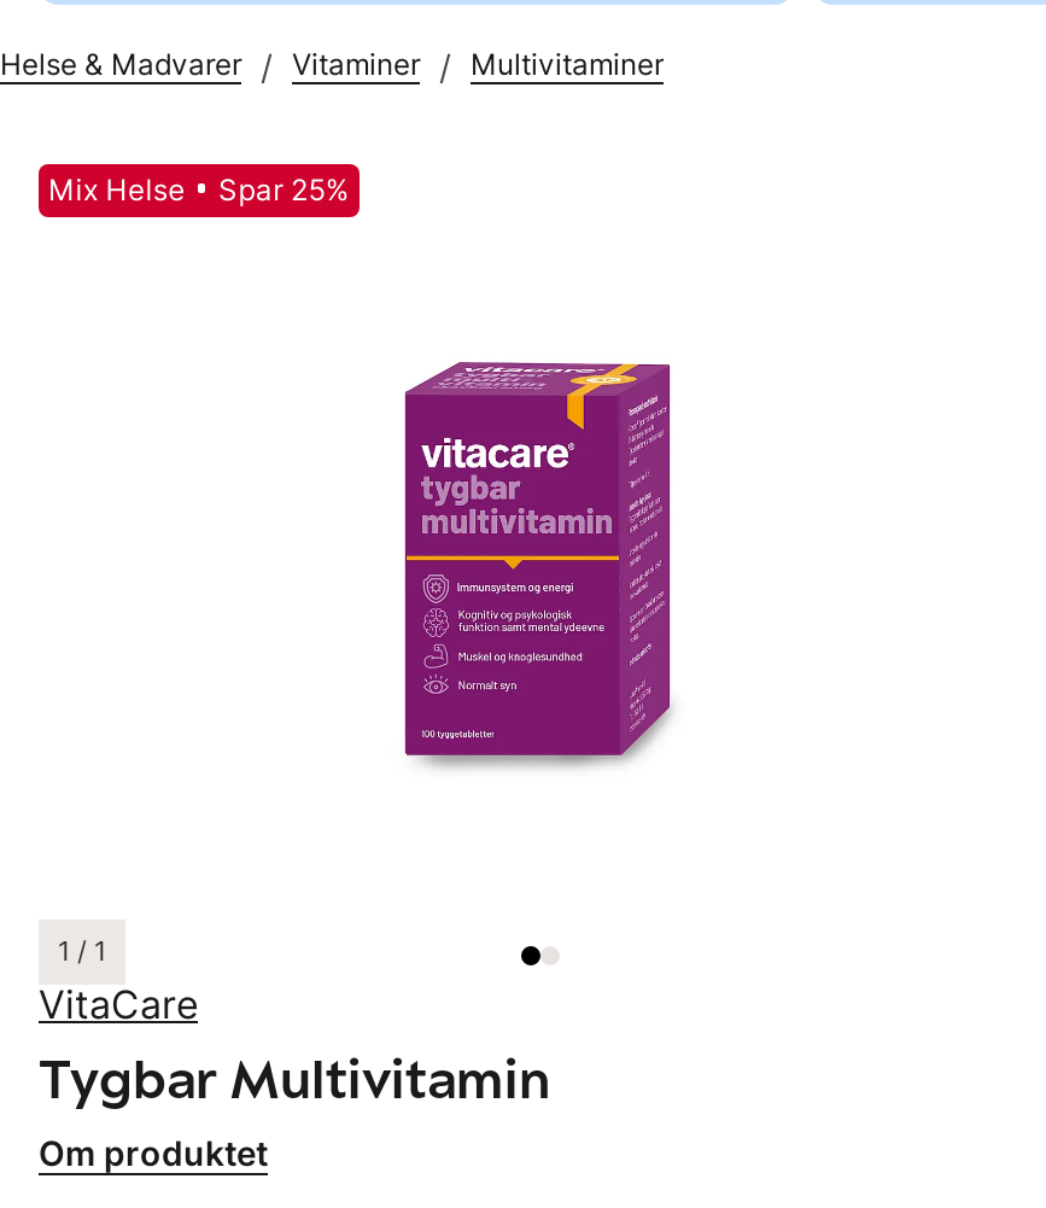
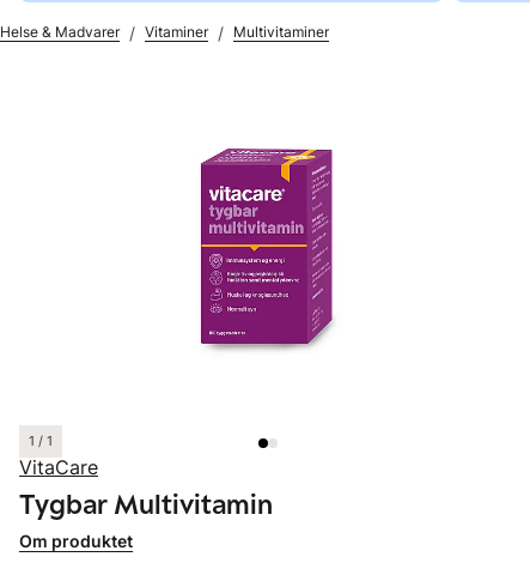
- Mix Helse
- Spar 25%
